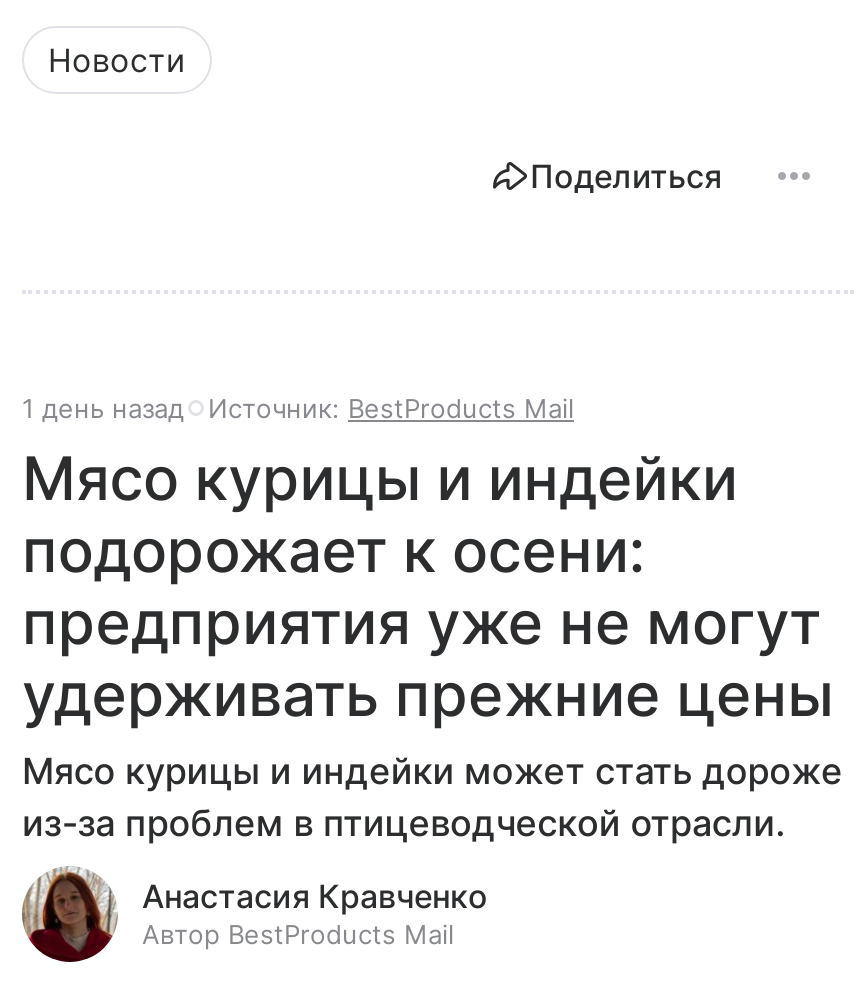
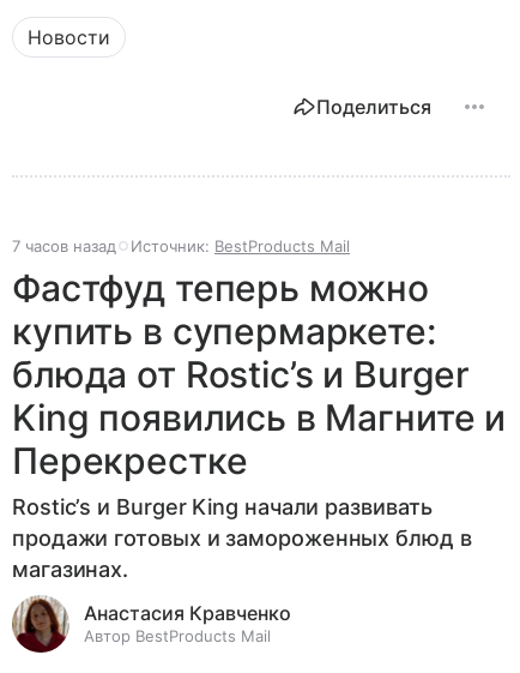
- 1 день назад Источник: BestProducts Mail
+ 7 часов назад Источник: BestProducts Mail

- Мясо курицы и индейки
- подорожает к осени:
- предприятия уже не могут
- удерживать прежние цены
- Мясо курицы и индейки может стать дороже
- из-за проблем в птицеводческой отрасли.
+ Фастфуд теперь можно
+ купить в супермаркете:
+ блюда от Rostic’s и Burger
+ King появились в Магните и
+ Перекрестке
+ Rostic’s и Burger King начали развивать
+ продажи готовых и замороженных блюд в
+ магазинах.
